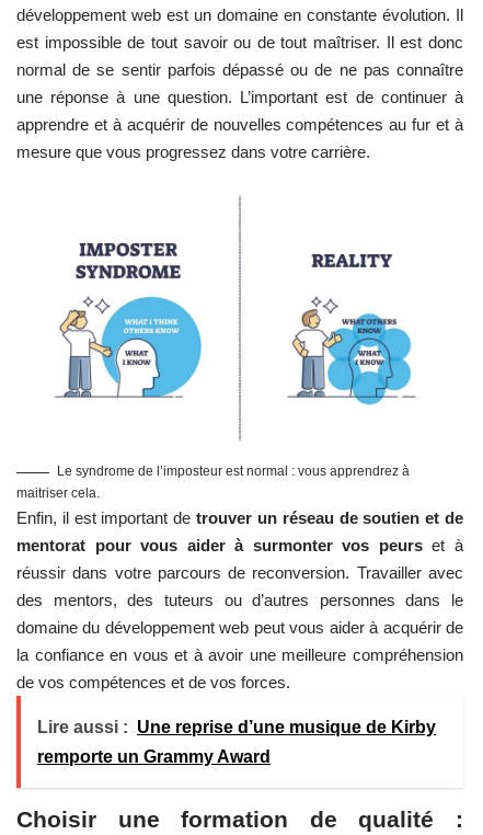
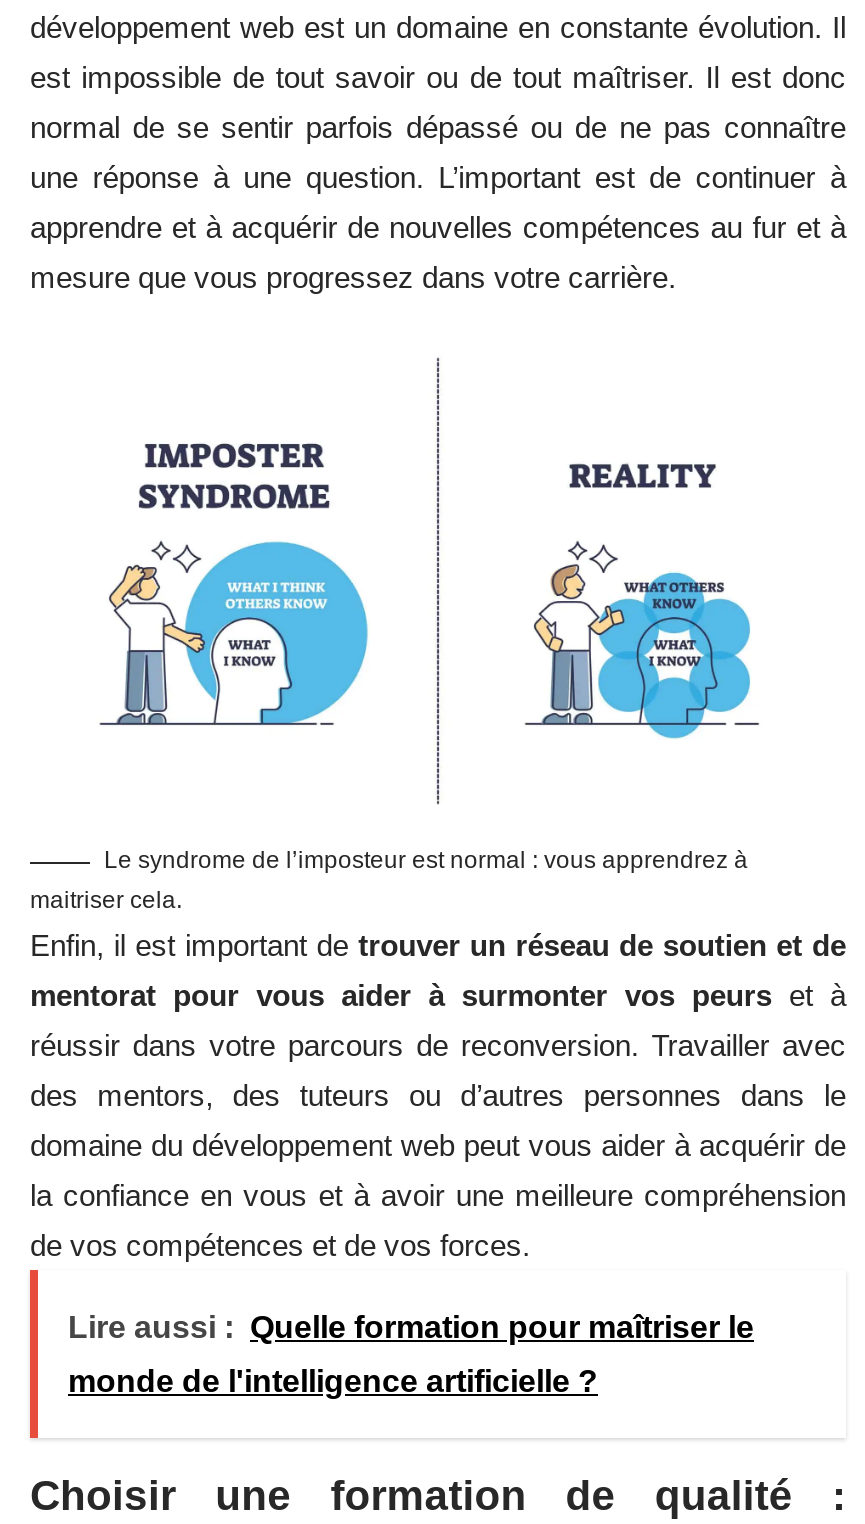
- Lire aussi : Une reprise d’une musique de Kirby
+ Lire aussi : Quelle formation pour maîtriser le

- remporte un Grammy Award
+ monde de l'intelligence artificielle ?
